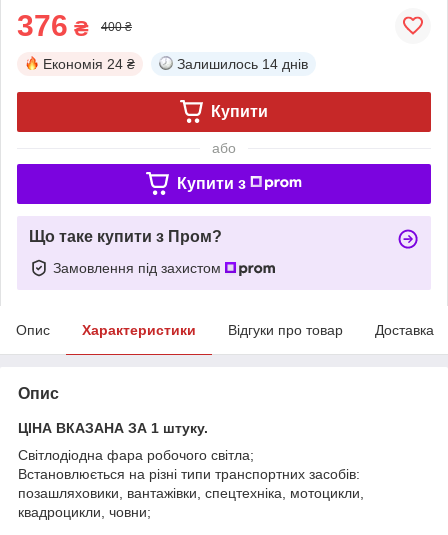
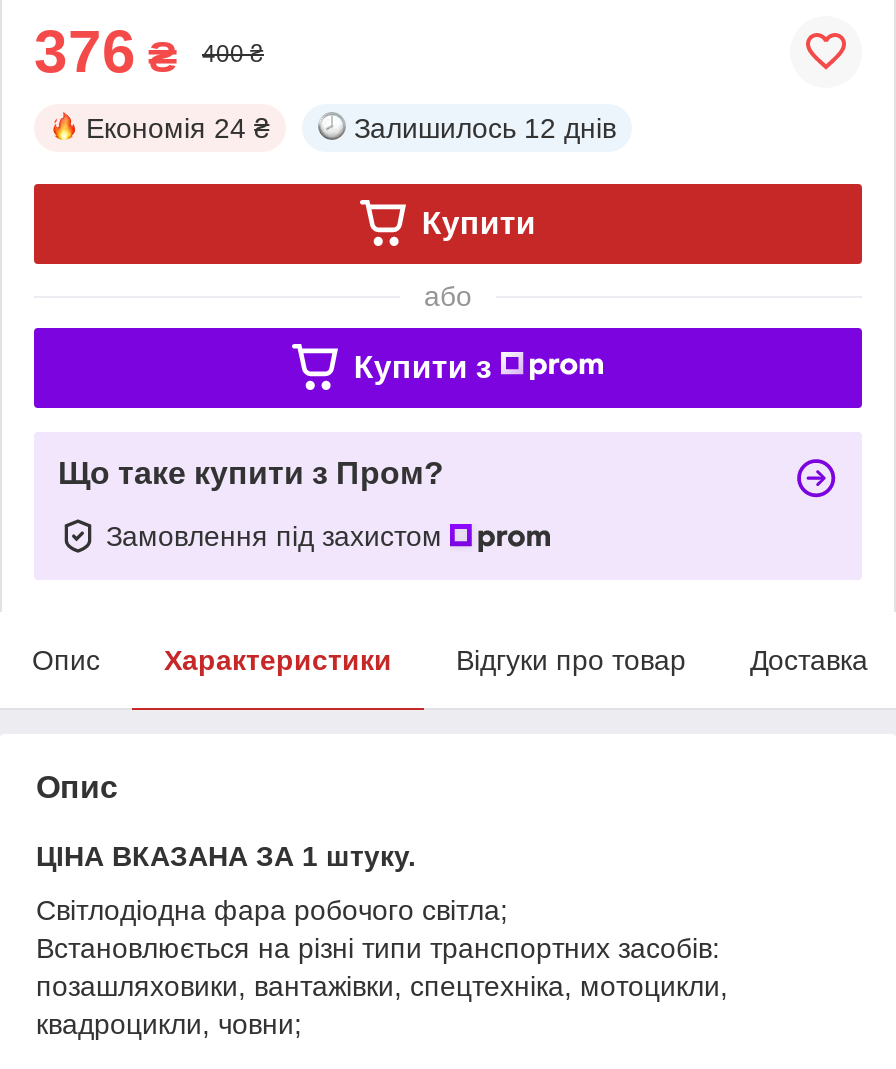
- Залишилось 14 днів
+ Залишилось 12 днів
